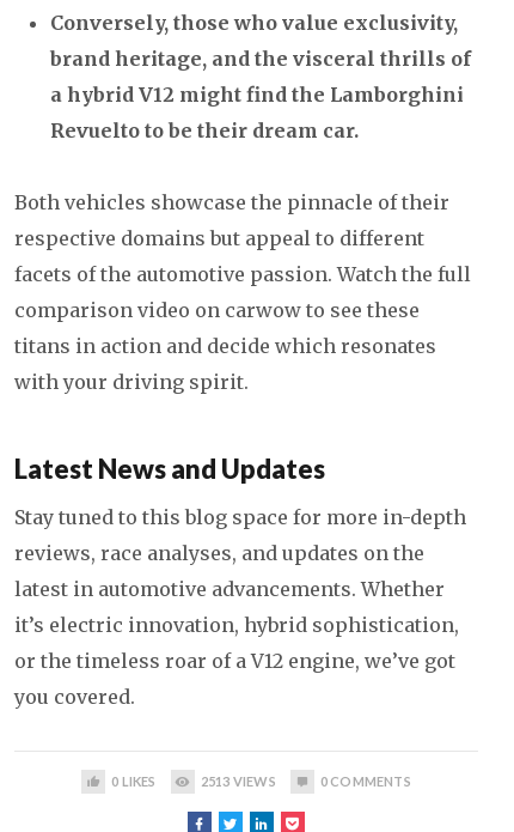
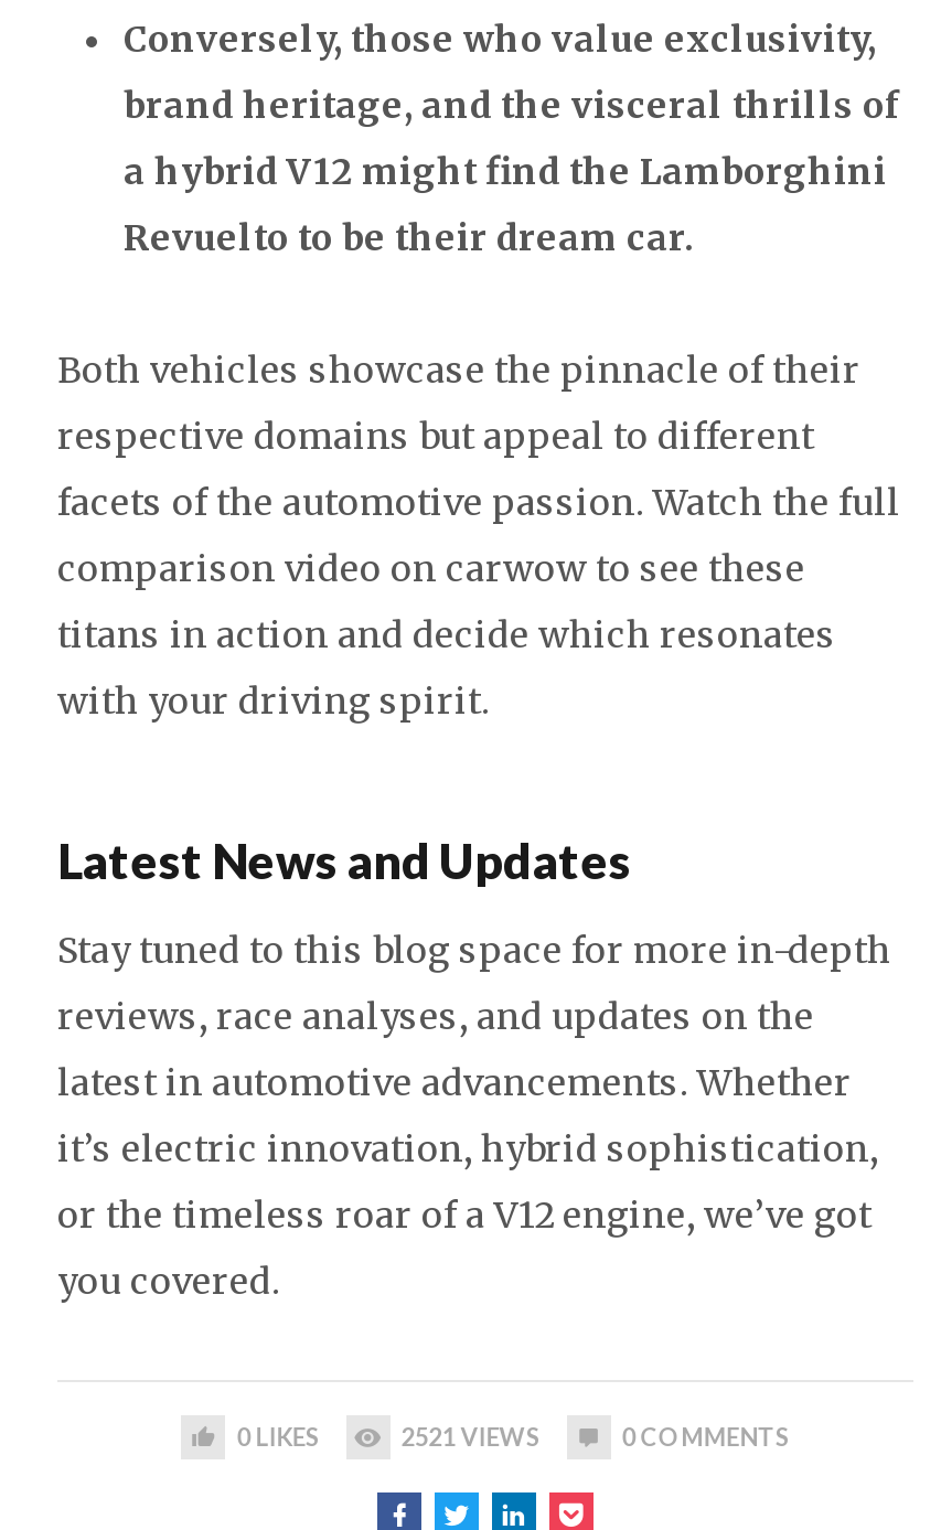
- 2513 VIEWS
+ 2521 VIEWS
